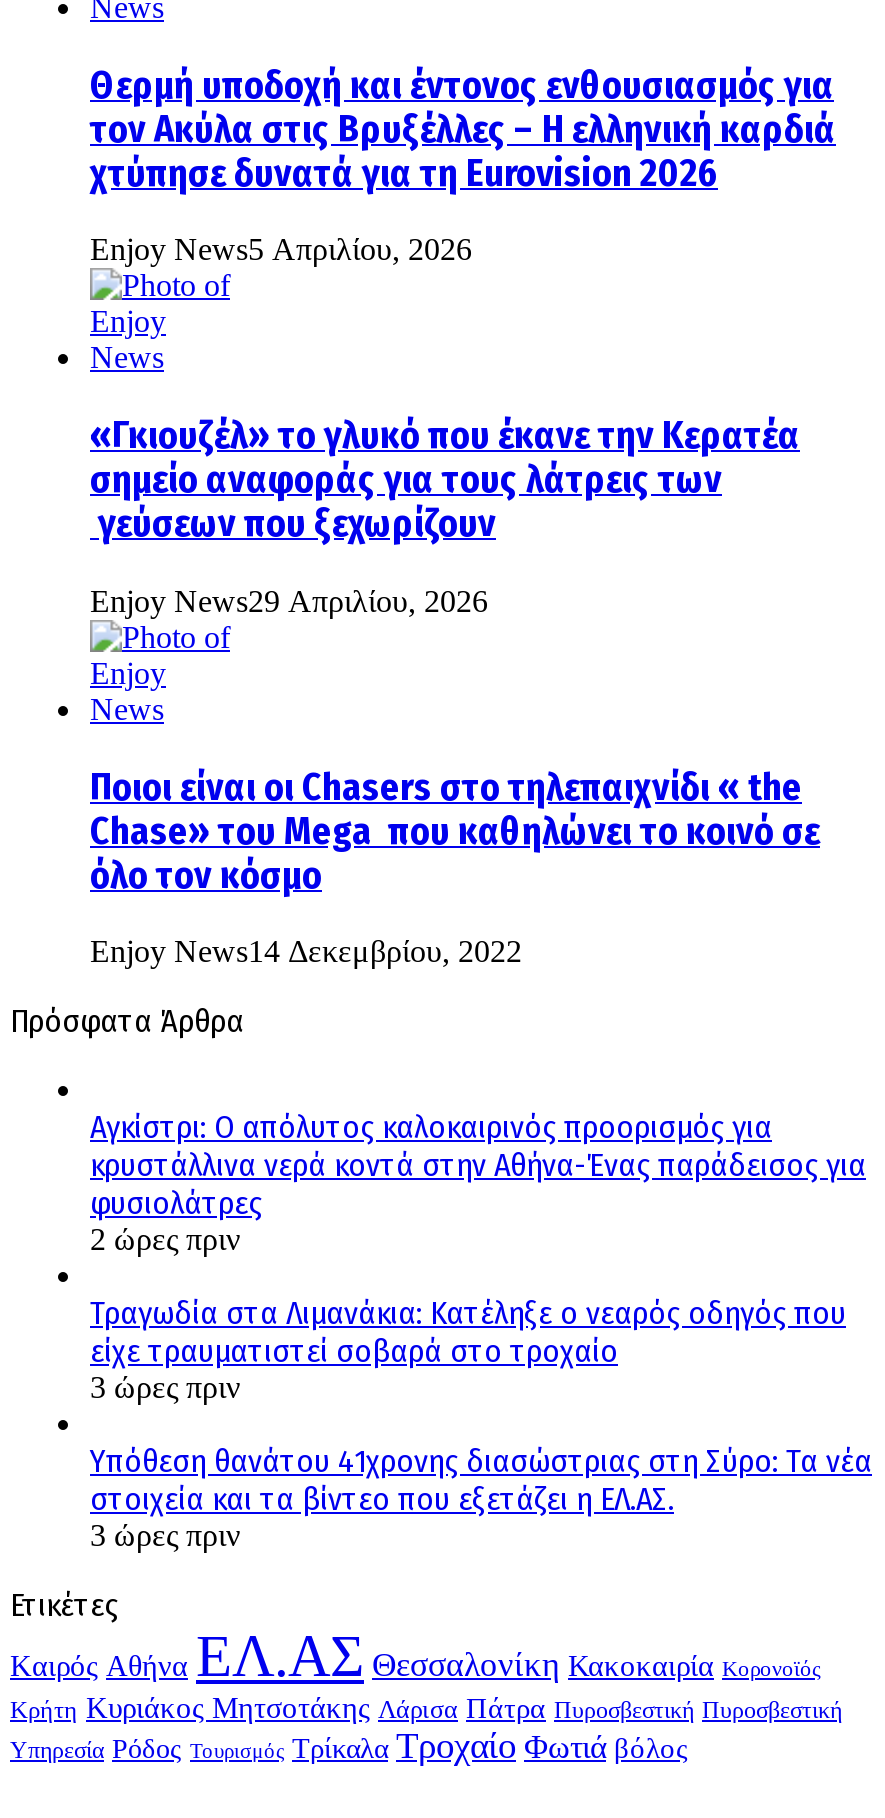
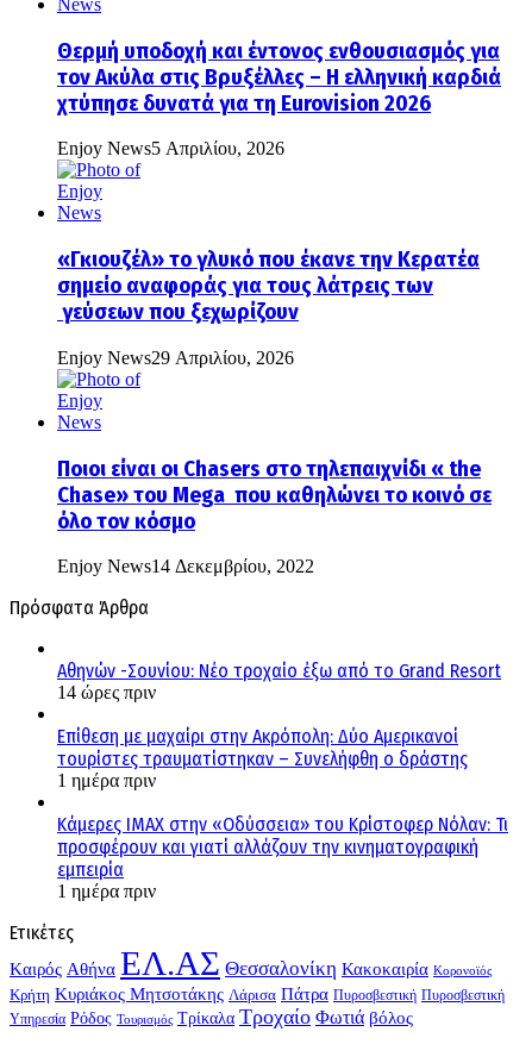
- Αγκίστρι: Ο απόλυτος καλοκαιρινός προορισμός για
- κρυστάλλινα νερά κοντά στην Αθήνα-Ένας παράδεισος για
- φυσιολάτρες
- 2 ώρες πριν
+ Αθηνών -Σουνίου: Νέο τροχαίο έξω από το Grand Resort
+ 14 ώρες πριν

- Τραγωδία στα Λιμανάκια: Κατέληξε ο νεαρός οδηγός που
- είχε τραυματιστεί σοβαρά στο τροχαίο
- 3 ώρες πριν
+ Επίθεση με μαχαίρι στην Ακρόπολη: Δύο Αμερικανοί
+ τουρίστες τραυματίστηκαν – Συνελήφθη ο δράστης
+ 1 ημέρα πριν

- Υπόθεση θανάτου 41χρονης διασώστριας στη Σύρο: Τα νέα
- στοιχεία και τα βίντεο που εξετάζει η ΕΛ.ΑΣ.
- 3 ώρες πριν
+ Κάμερες IMAX στην «Οδύσσεια» του Κρίστοφερ Νόλαν: Τι
+ προσφέρουν και γιατί αλλάζουν την κινηματογραφική
+ εμπειρία
+ 1 ημέρα πριν
